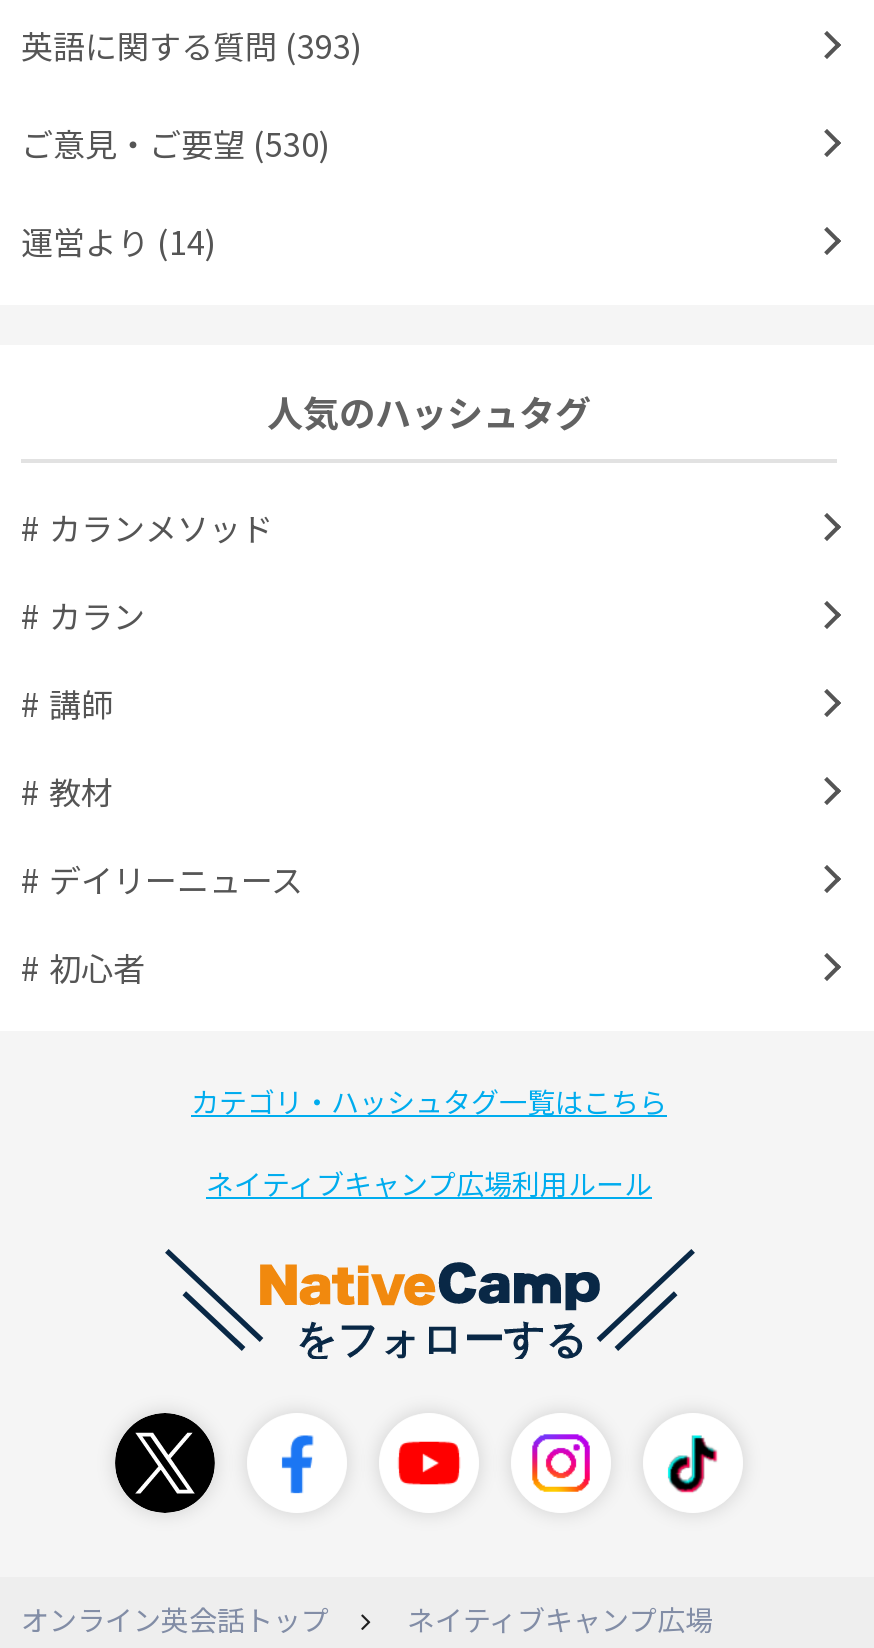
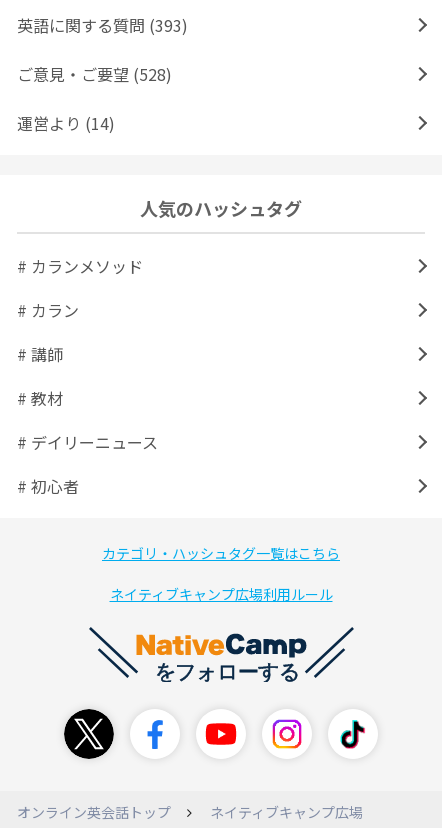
- ご意見・ご要望 (530)
+ ご意見・ご要望 (528)
